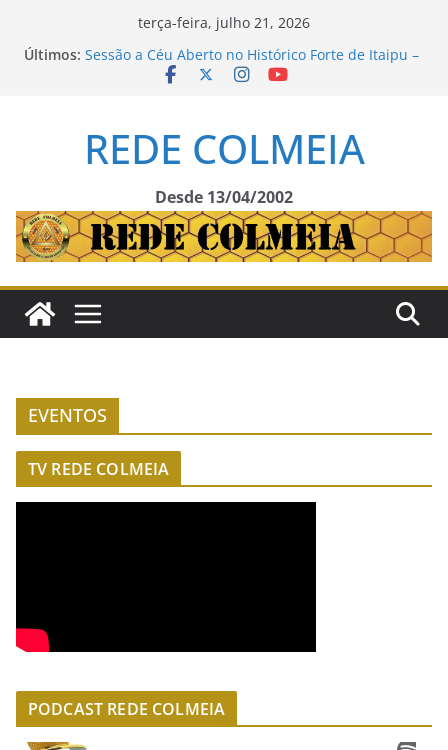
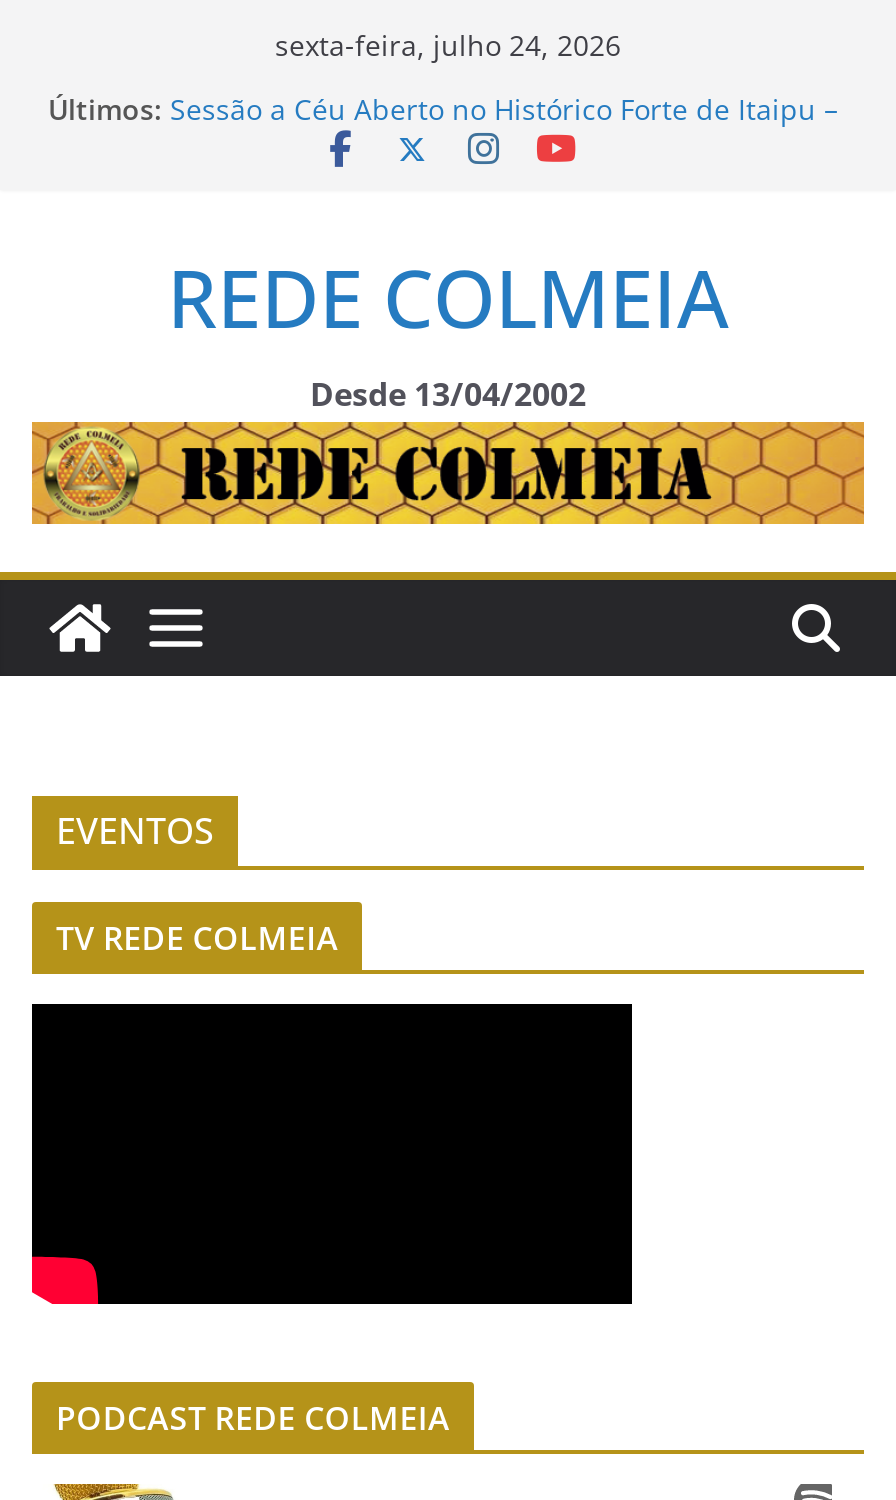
- terça-feira, julho 21, 2026
+ sexta-feira, julho 24, 2026
